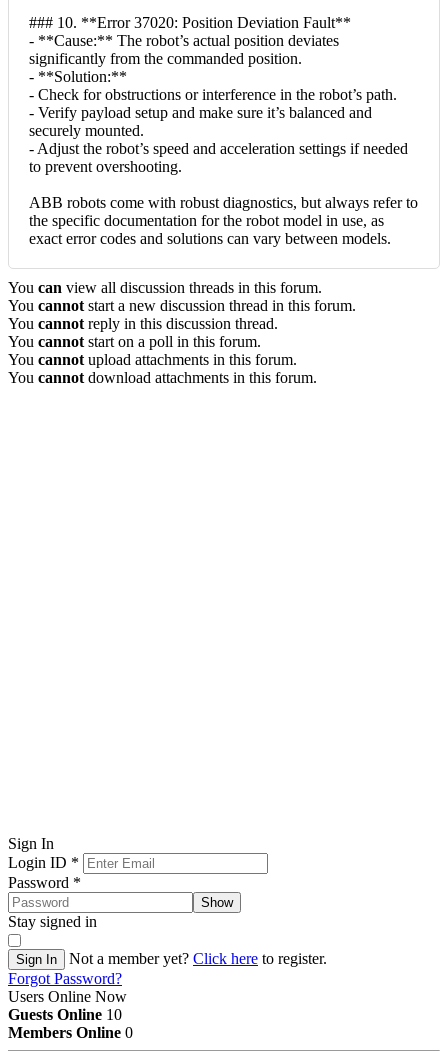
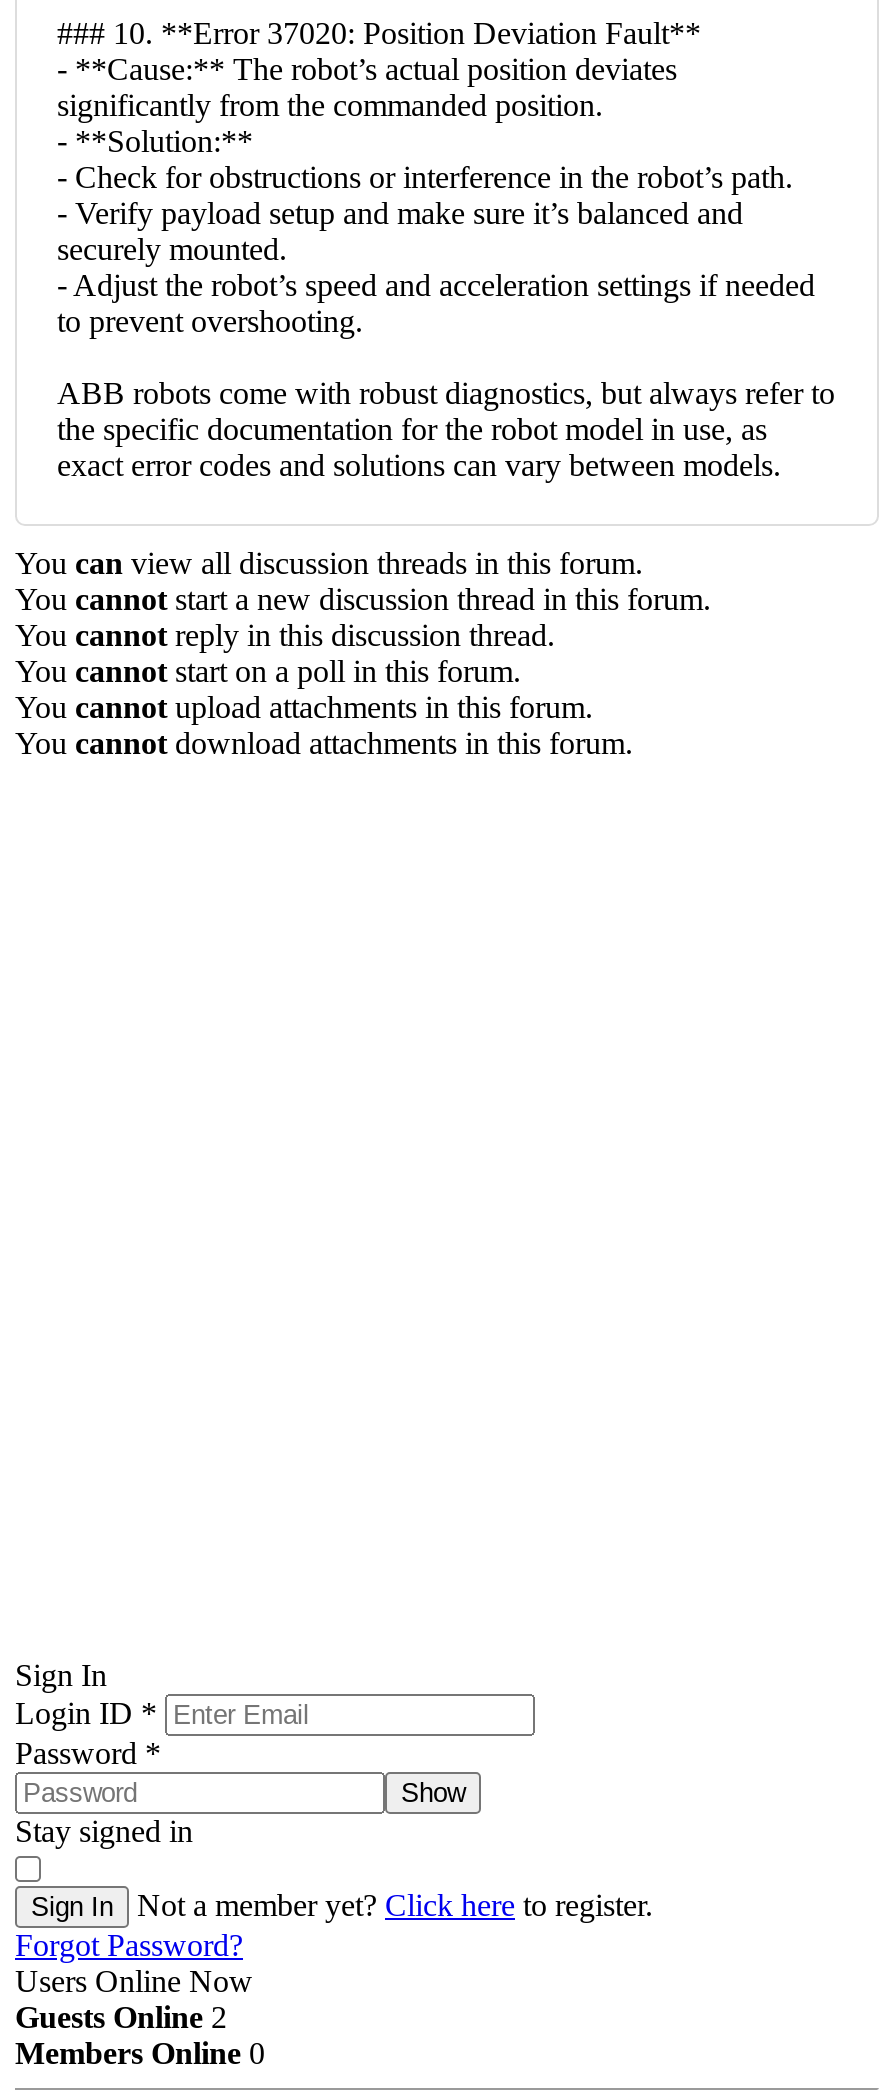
- Guests Online 10
+ Guests Online 2
